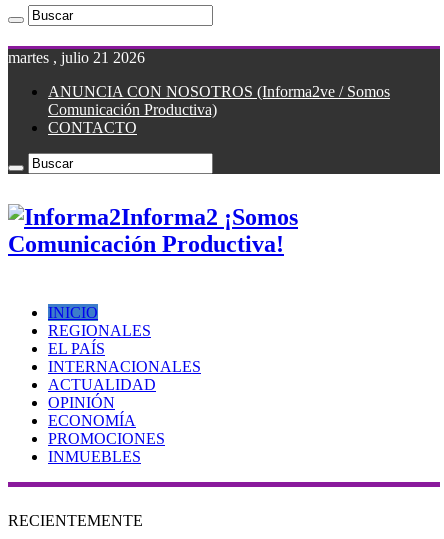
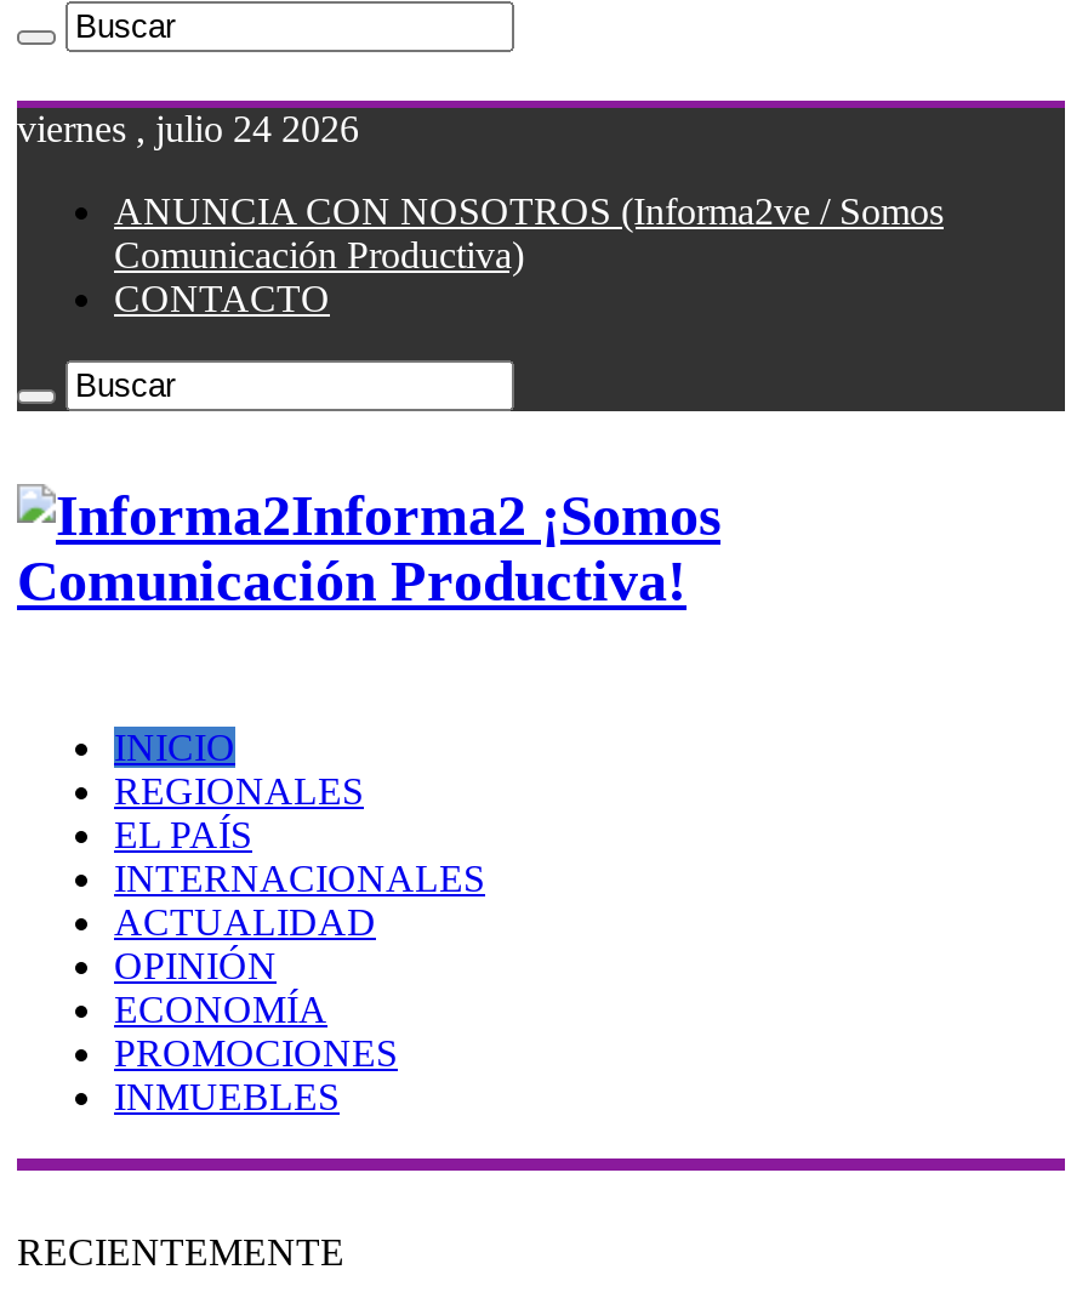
- martes , julio 21 2026
+ viernes , julio 24 2026
